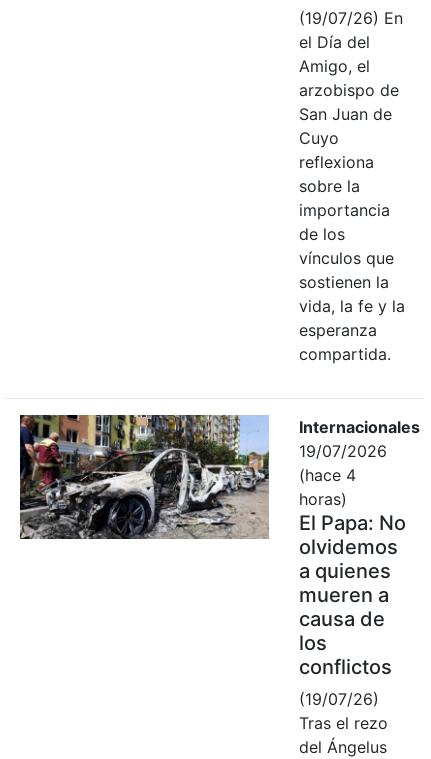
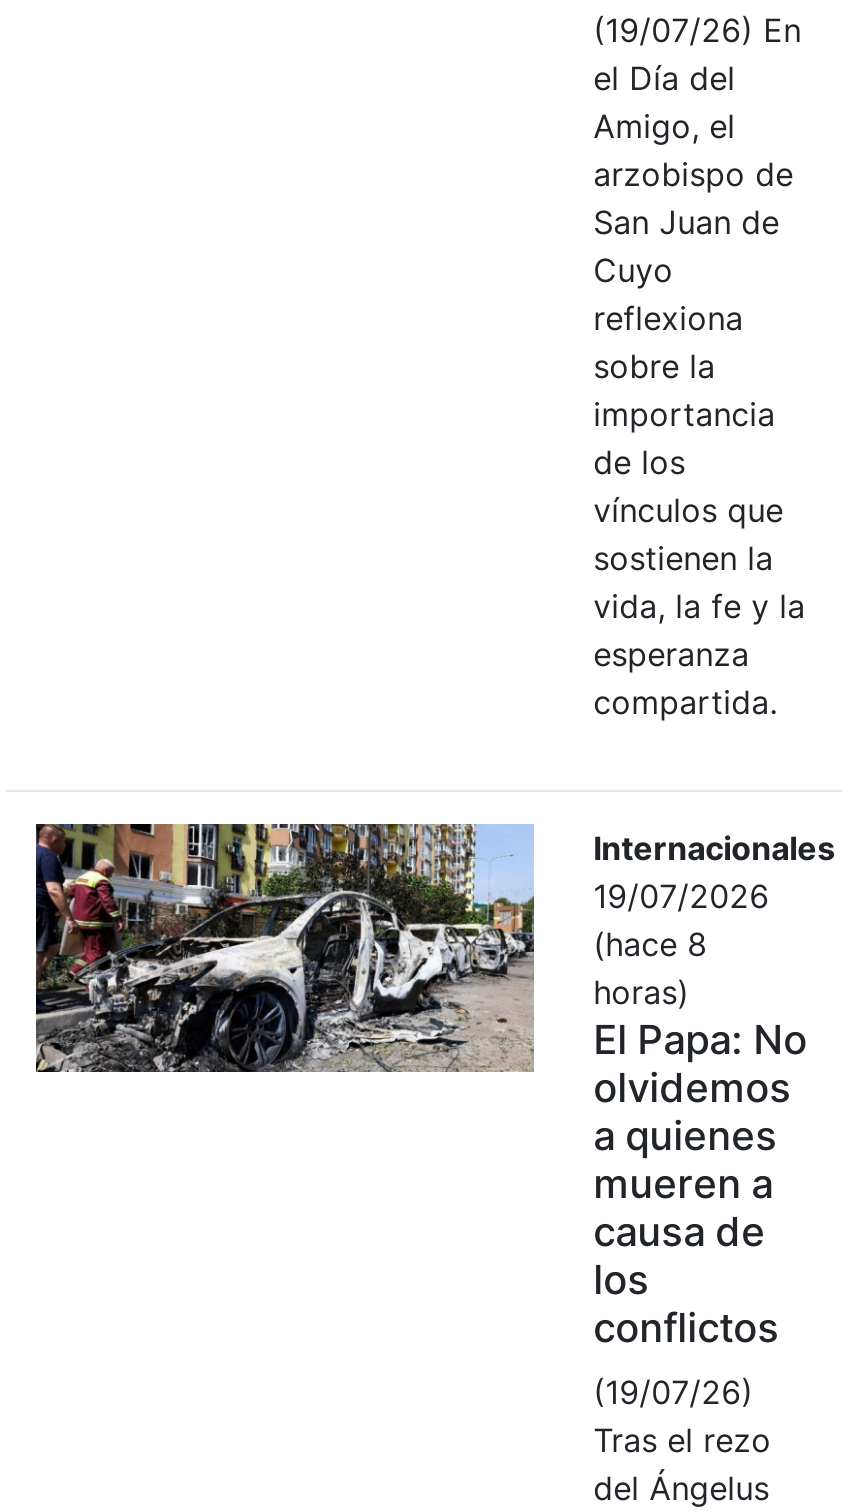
- (hace 4
+ (hace 8
